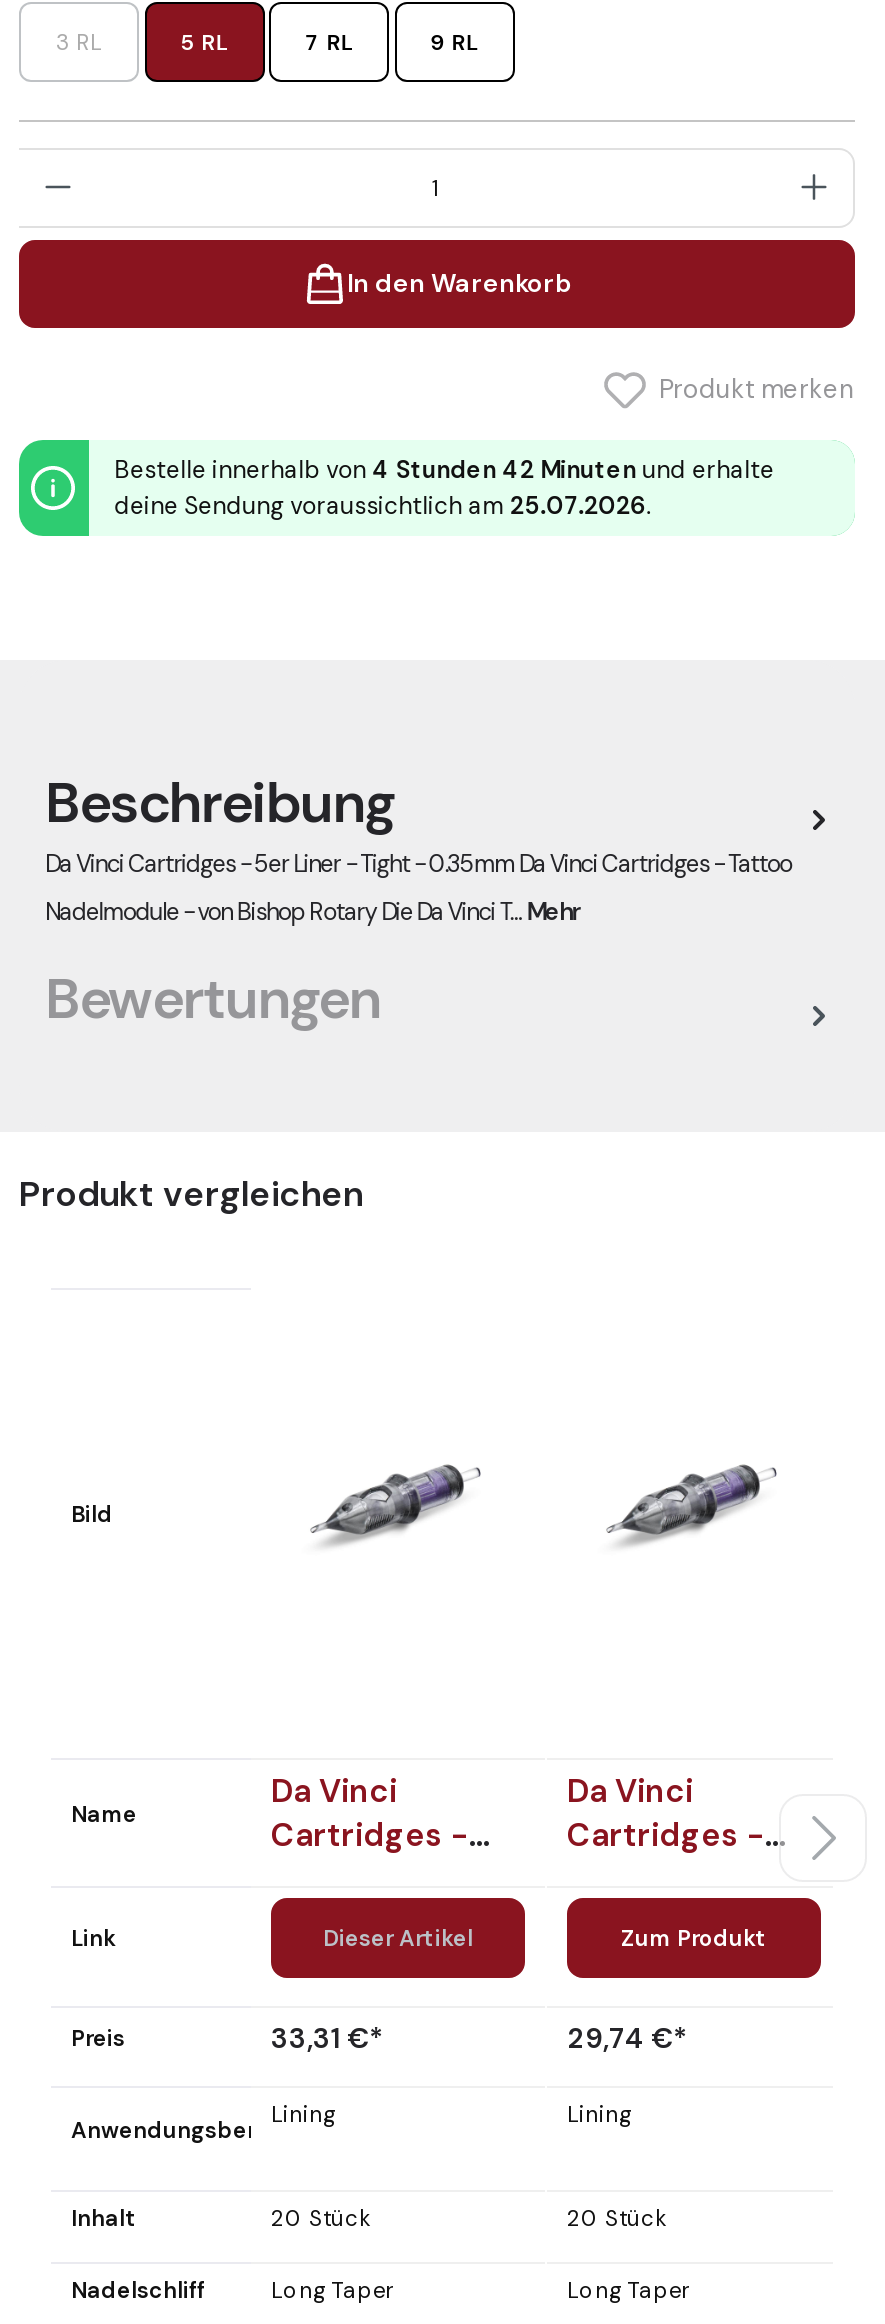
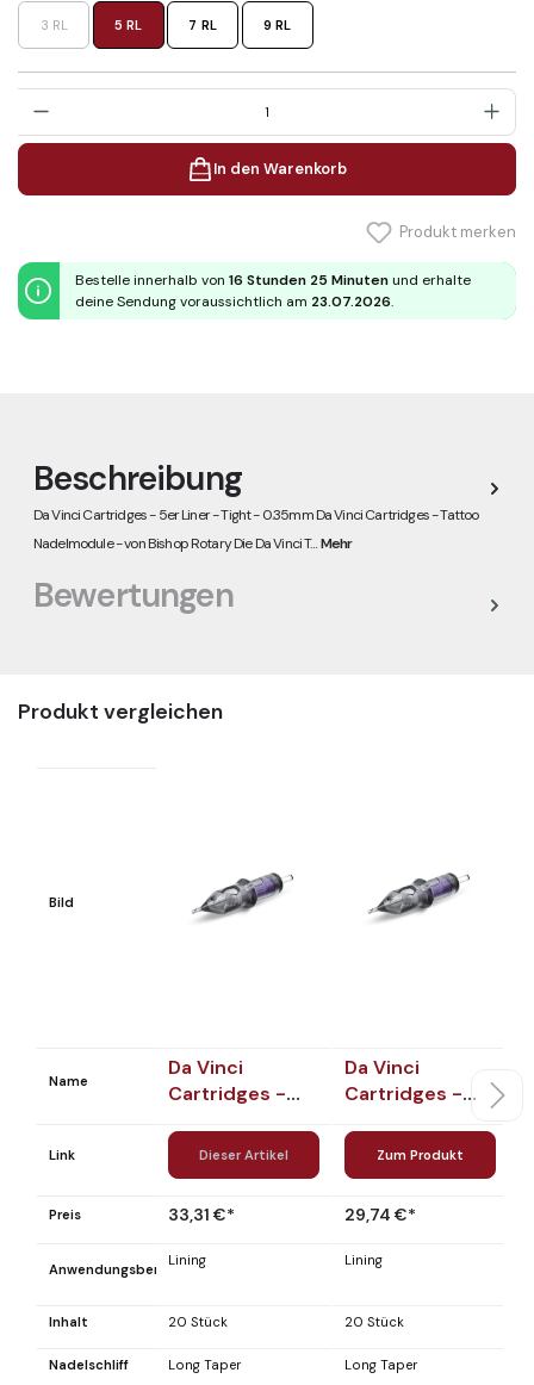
- Bestelle innerhalb von 4 Stunden 42 Minuten und erhalte
+ Bestelle innerhalb von 16 Stunden 25 Minuten und erhalte

- deine Sendung voraussichtlich am 25.07.2026
+ deine Sendung voraussichtlich am 23.07.2026
